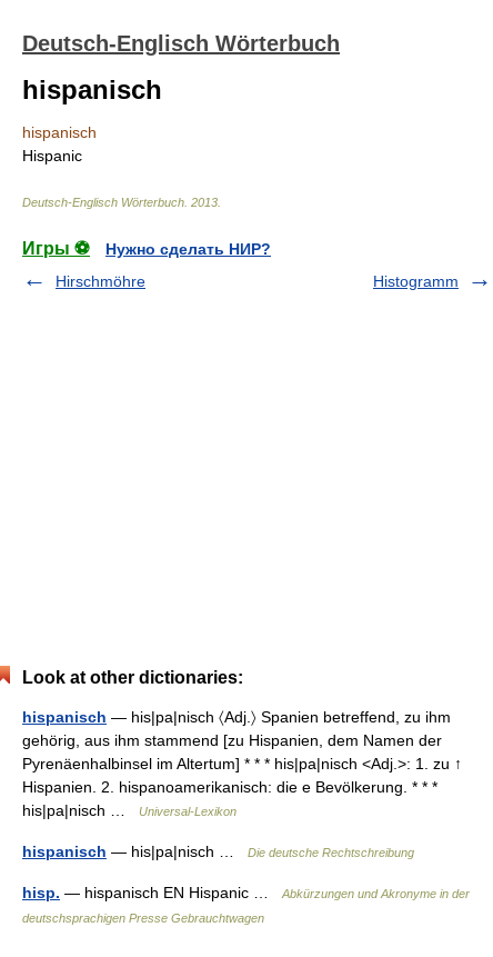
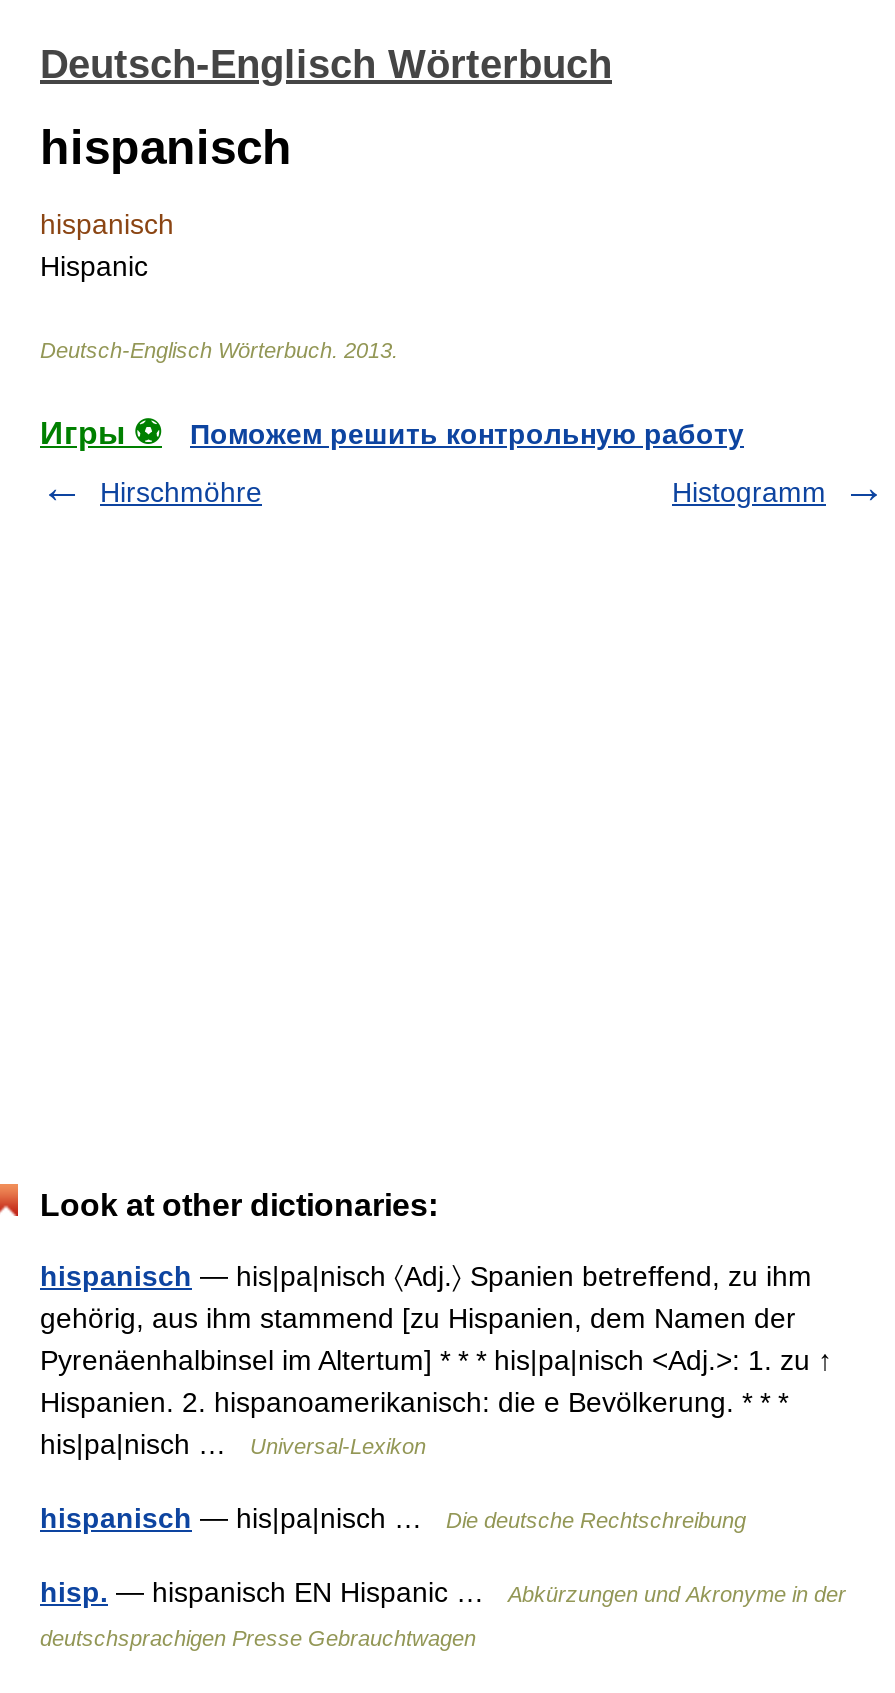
- Нужно сделать НИР?
+ Поможем решить контрольную работу
